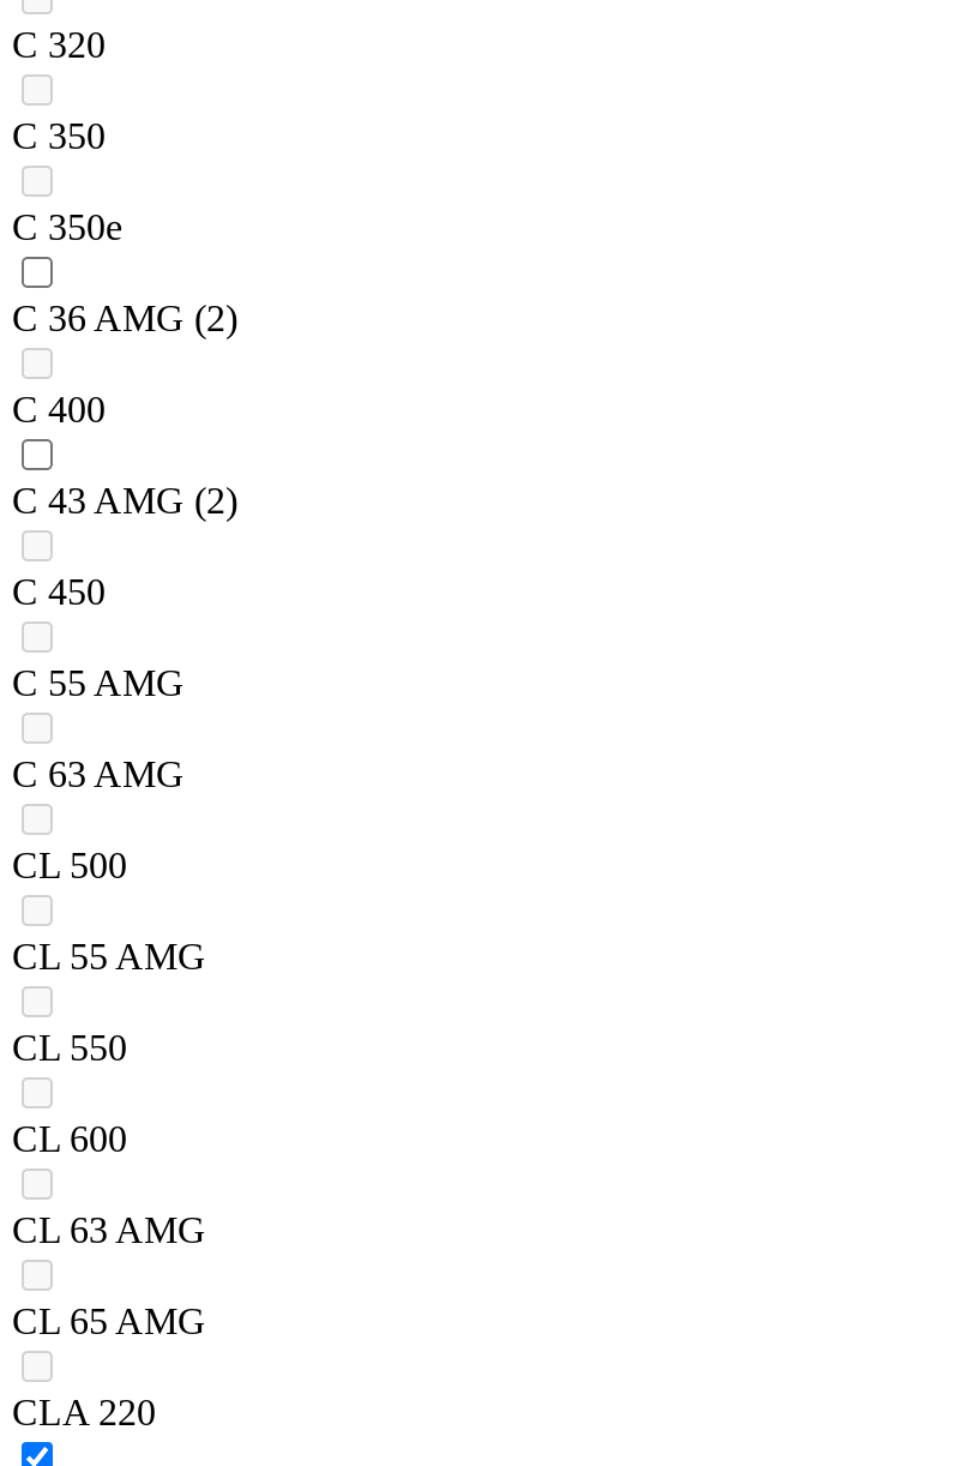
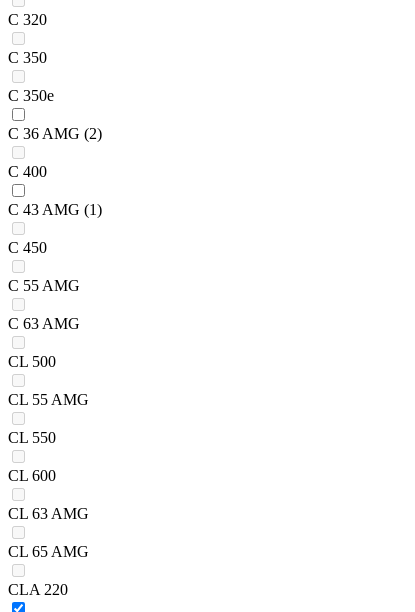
- C 43 AMG (2)
+ C 43 AMG (1)
